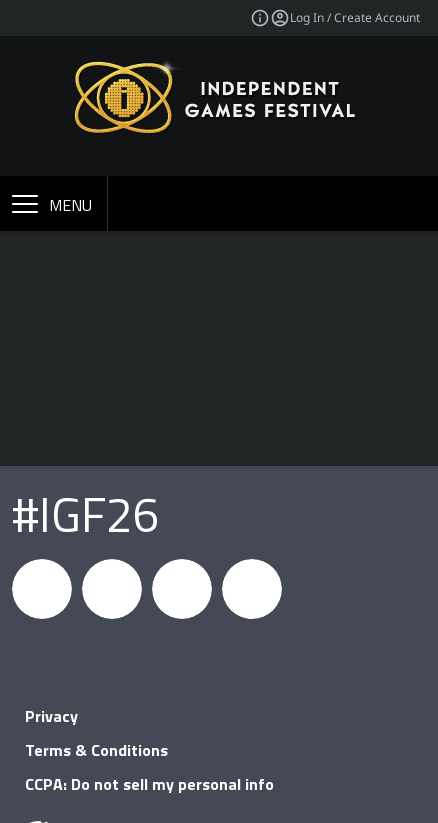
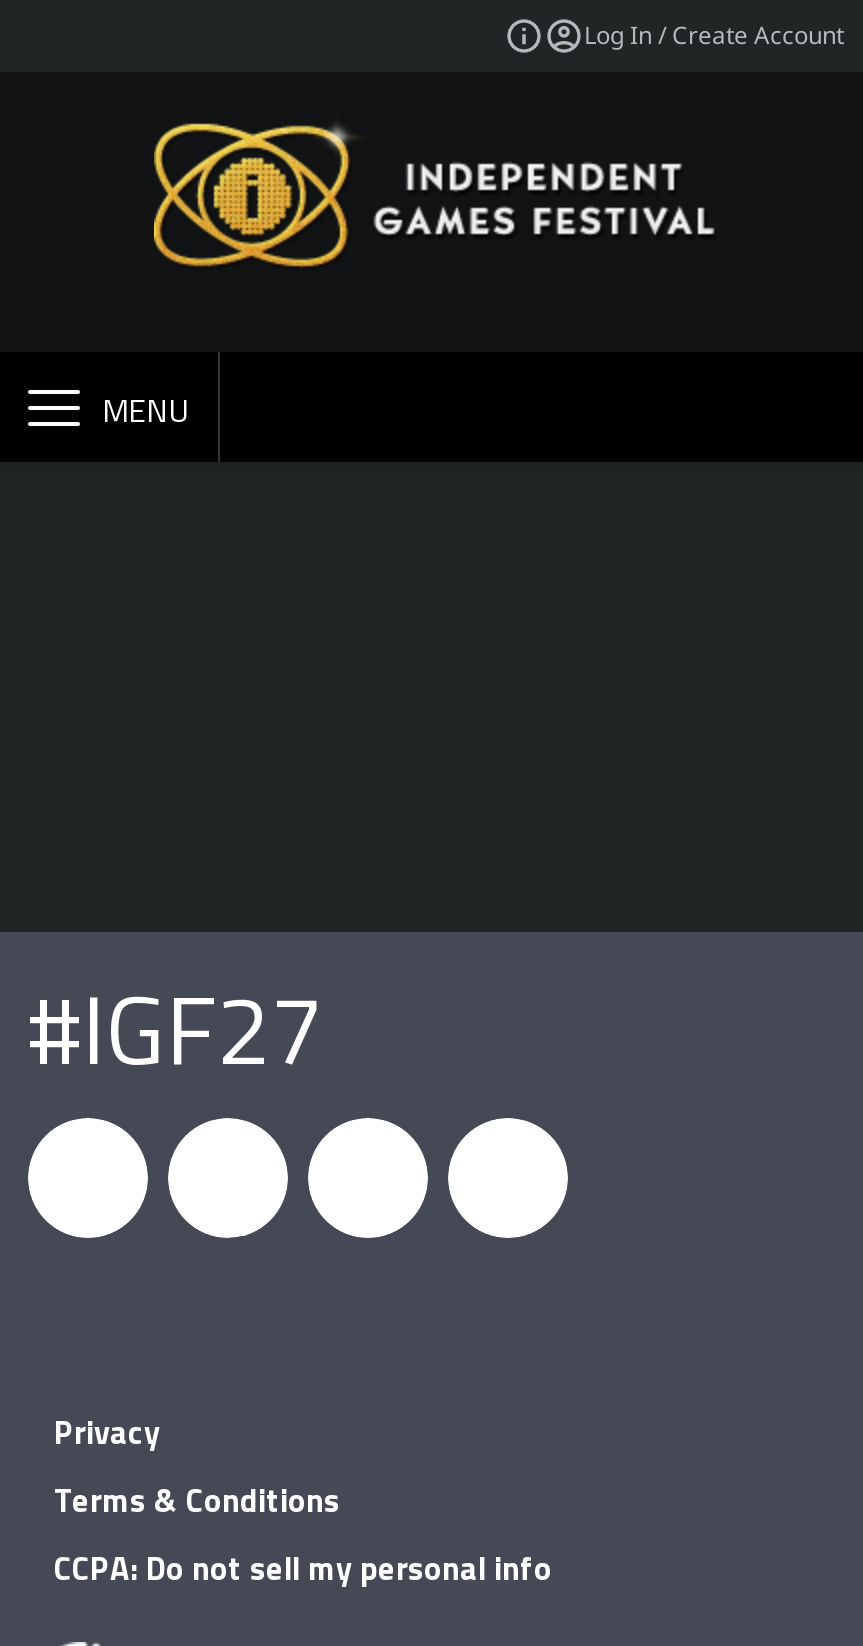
- #IGF26
+ #IGF27
